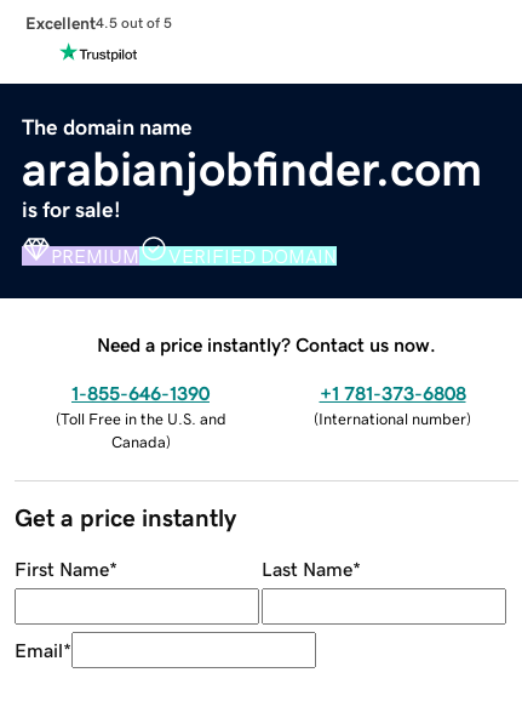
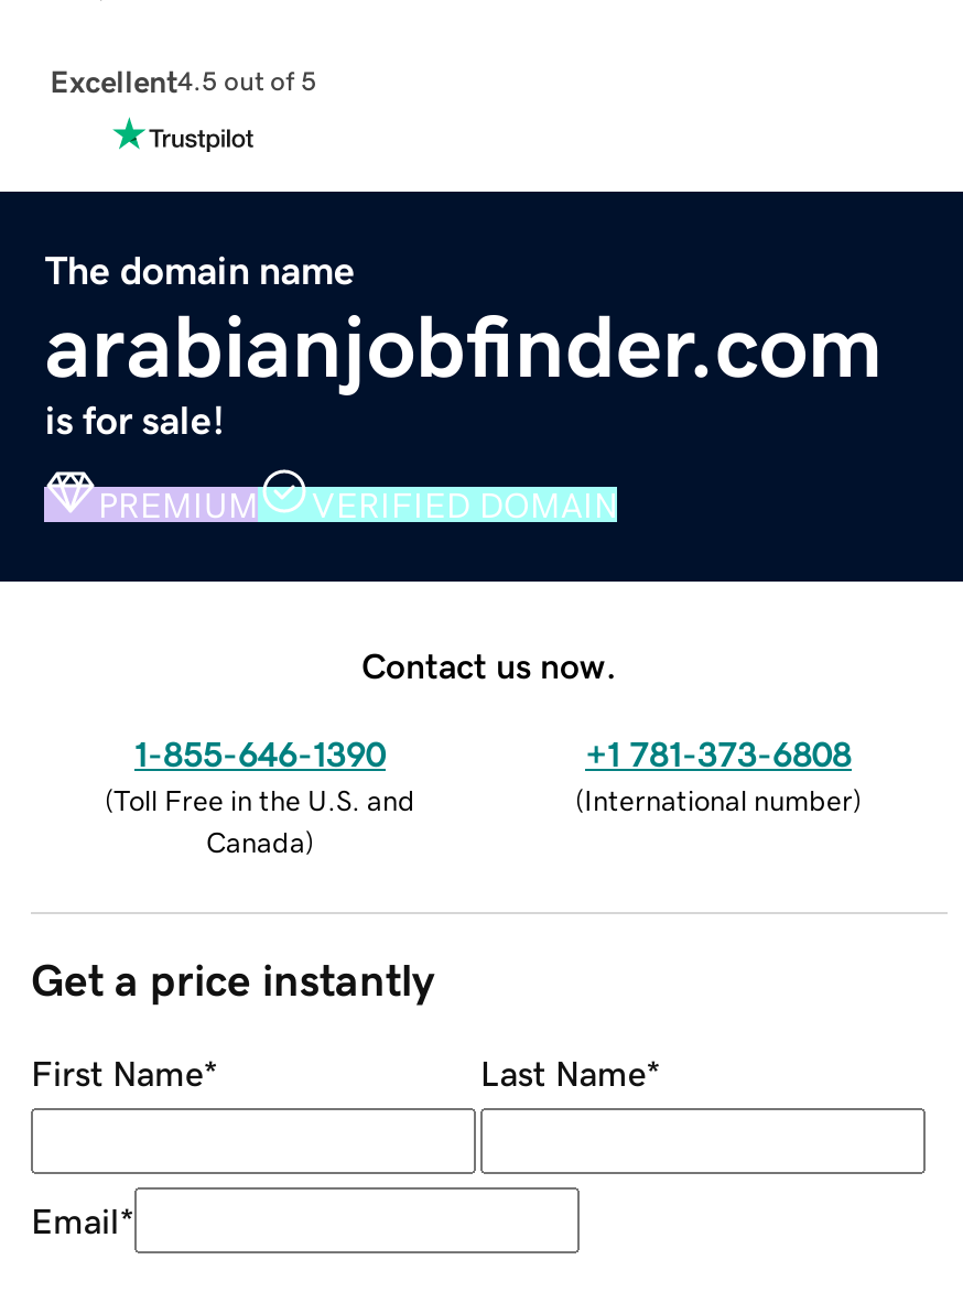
- Need a price instantly? Contact us now.
+ Contact us now.
